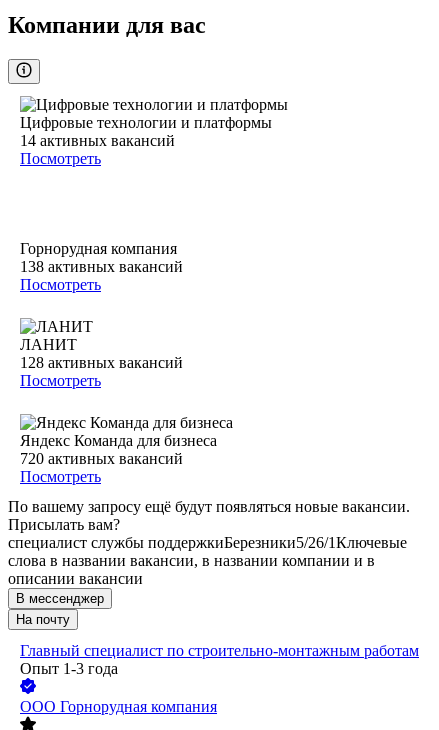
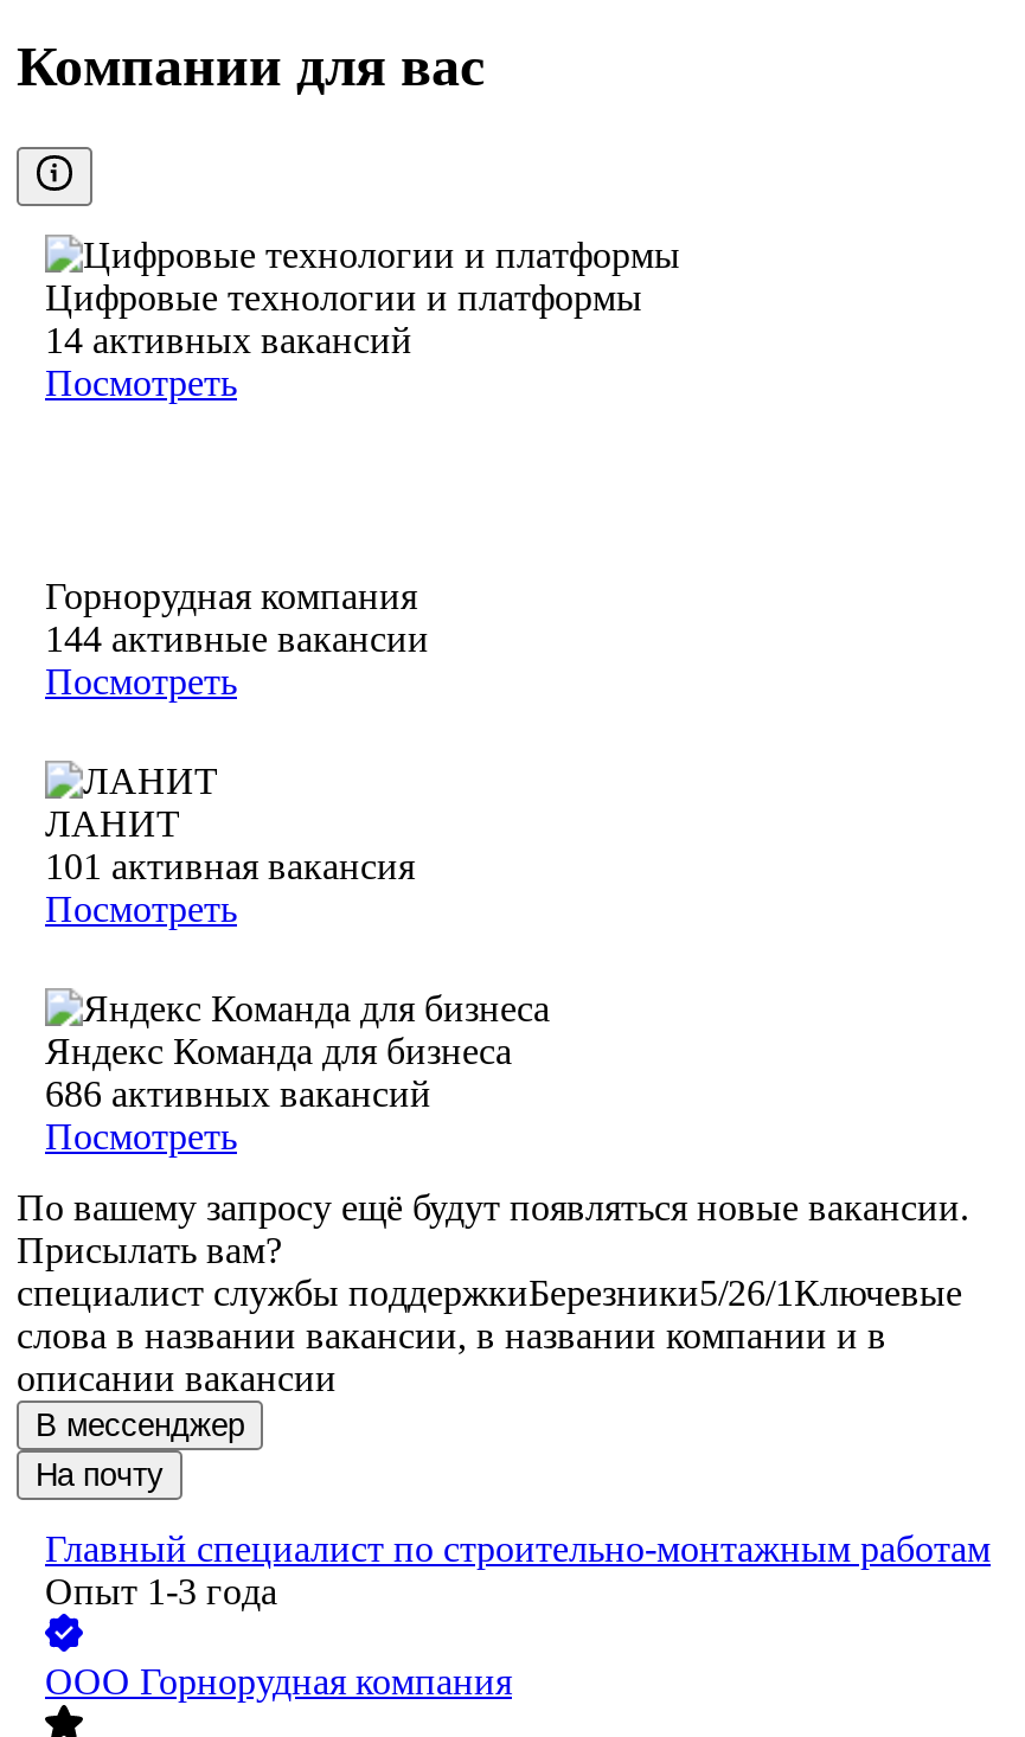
- 138 активных вакансий
+ 144 активные вакансии

- 128 активных вакансий
+ 101 активная вакансия

- 720 активных вакансий
+ 686 активных вакансий
